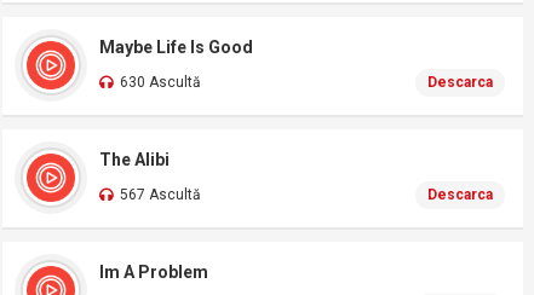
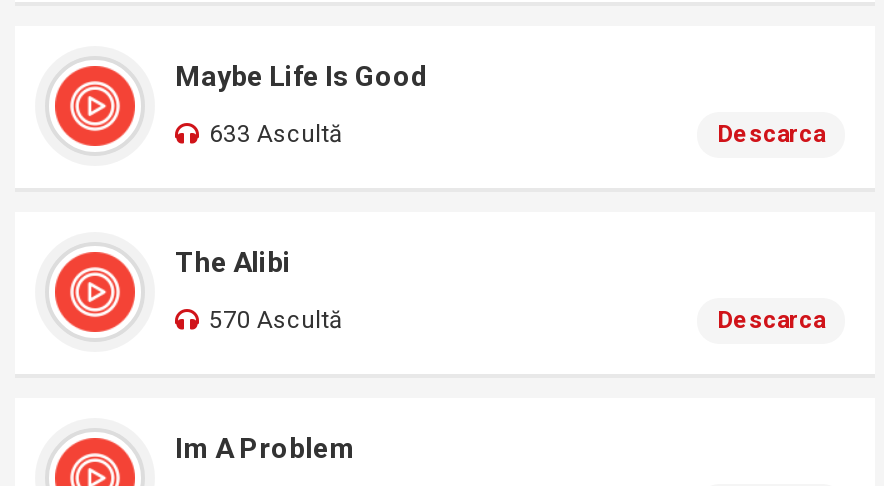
- 630 Ascultă
+ 633 Ascultă

- 567 Ascultă
+ 570 Ascultă
